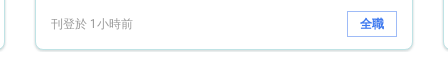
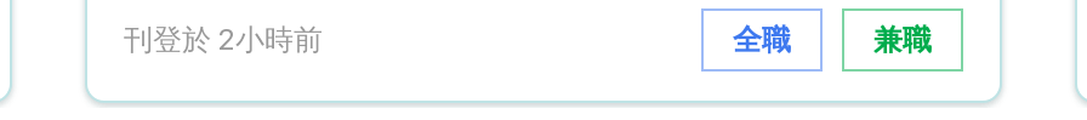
- 刊登於 1小時前
+ 刊登於 2小時前

+ 兼職
